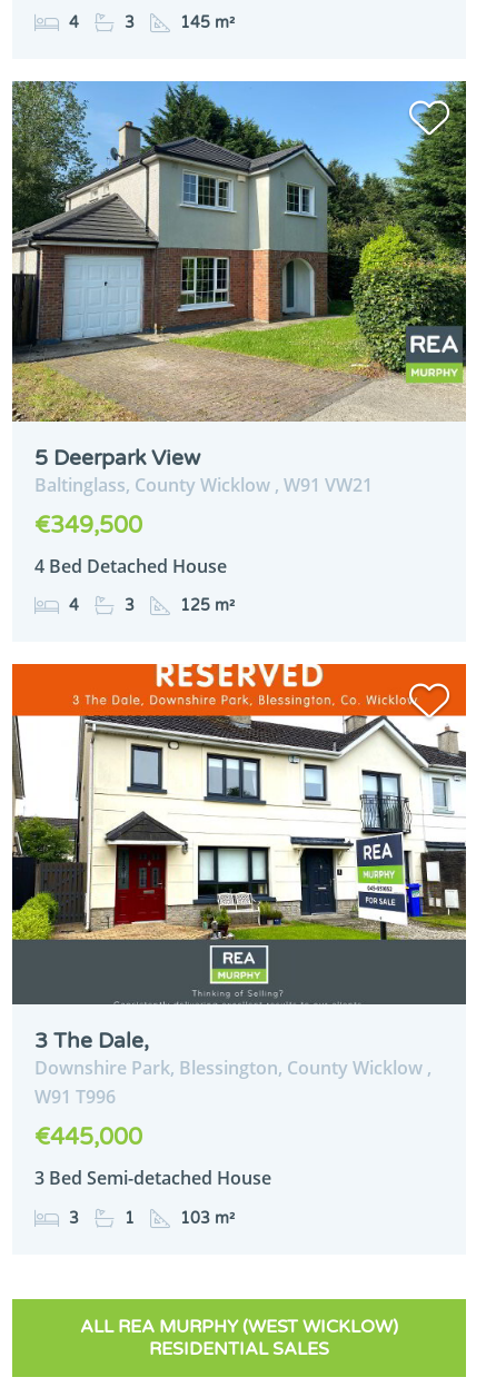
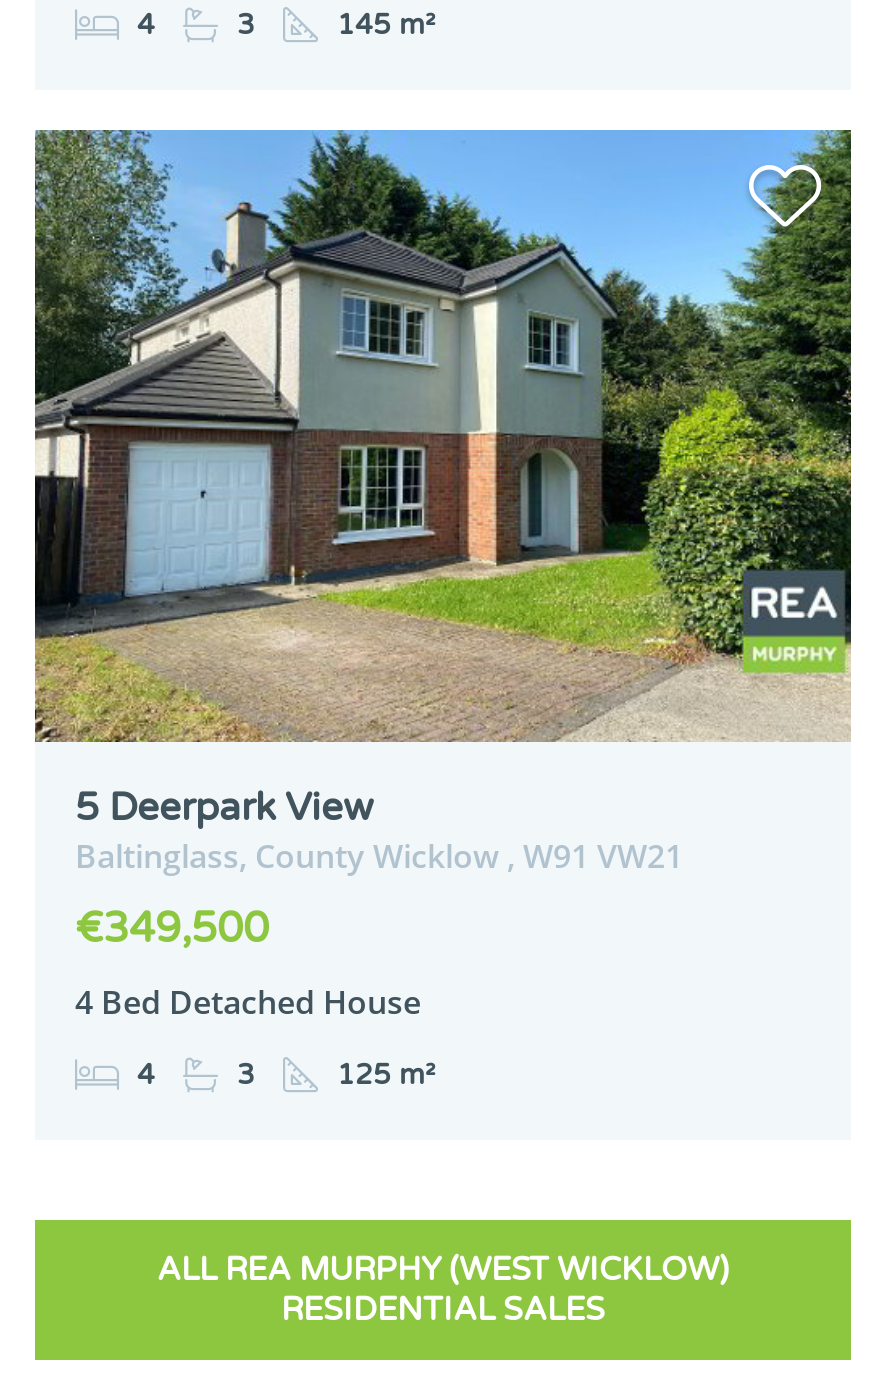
- [image]
- 3 The Dale,
- Downshire Park, Blessington, County Wicklow ,
- W91 T996
- €445,000
- 3 Bed Semi-detached House
- 3
- 1
- 103 m²
